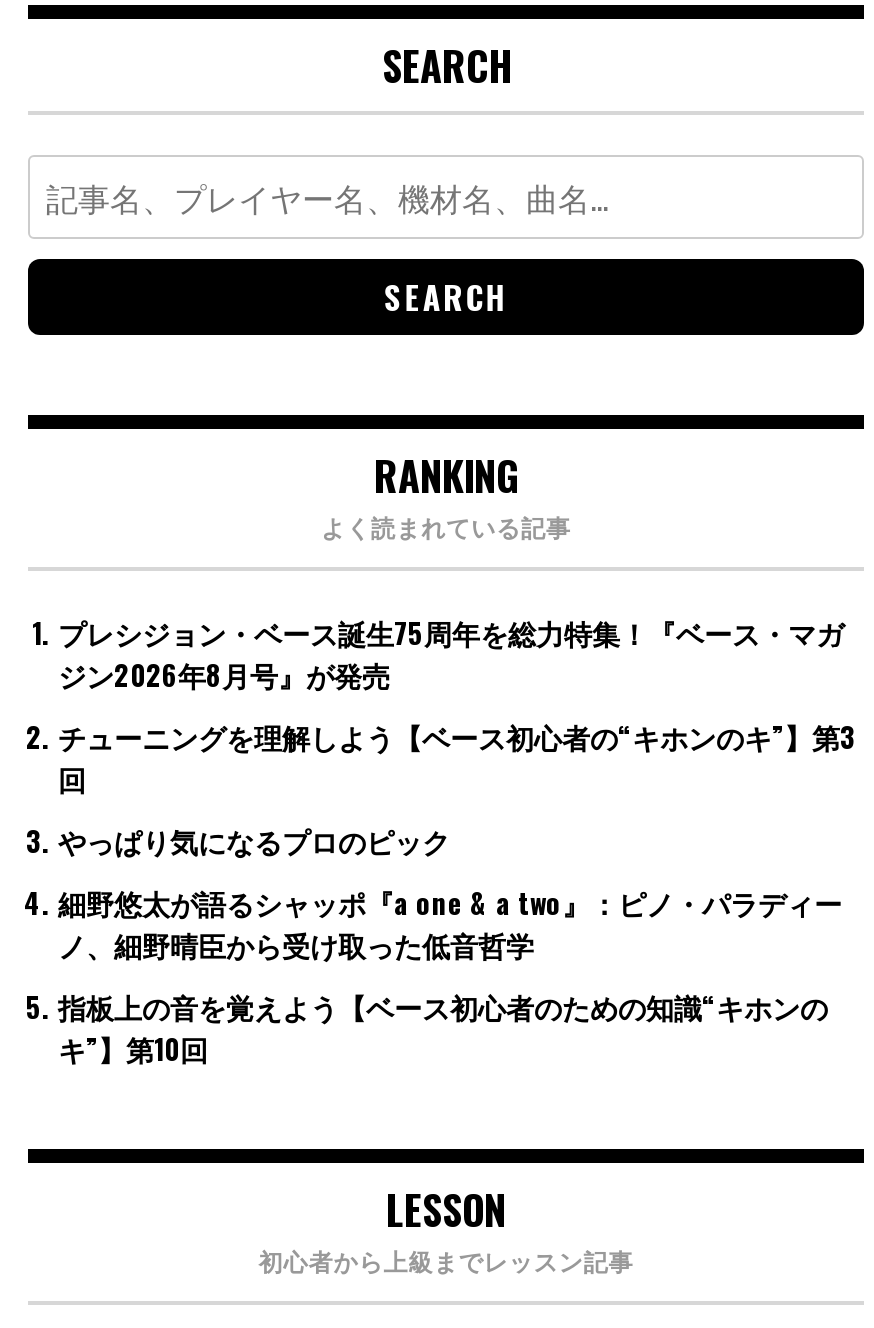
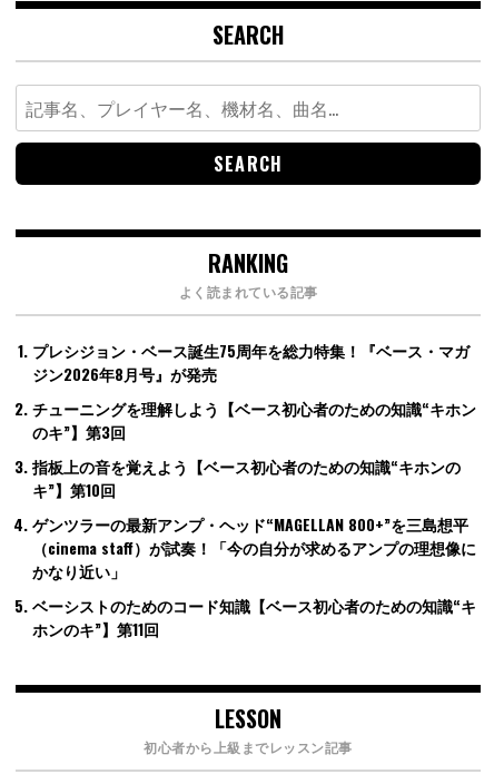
- チューニングを理解しよう【ベース初心者の“キホンのキ”】第3
- 回
- やっぱり気になるプロのピック
- 細野悠太が語るシャッポ『a one & a two』：ピノ・パラディー
- ノ、細野晴臣から受け取った低音哲学
+ チューニングを理解しよう【ベース初心者のための知識“キホン
+ のキ”】第3回

moved up: 指板上の音を覚えよう【ベース初心者のための知識“キホンの | キ”】第10回

+ ゲンツラーの最新アンプ・ヘッド“MAGELLAN 800+”を三島想平
+ （cinema staff）が試奏！「今の自分が求めるアンプの理想像に
+ かなり近い」
+ ベーシストのためのコード知識【ベース初心者のための知識“キ
+ ホンのキ”】第11回
